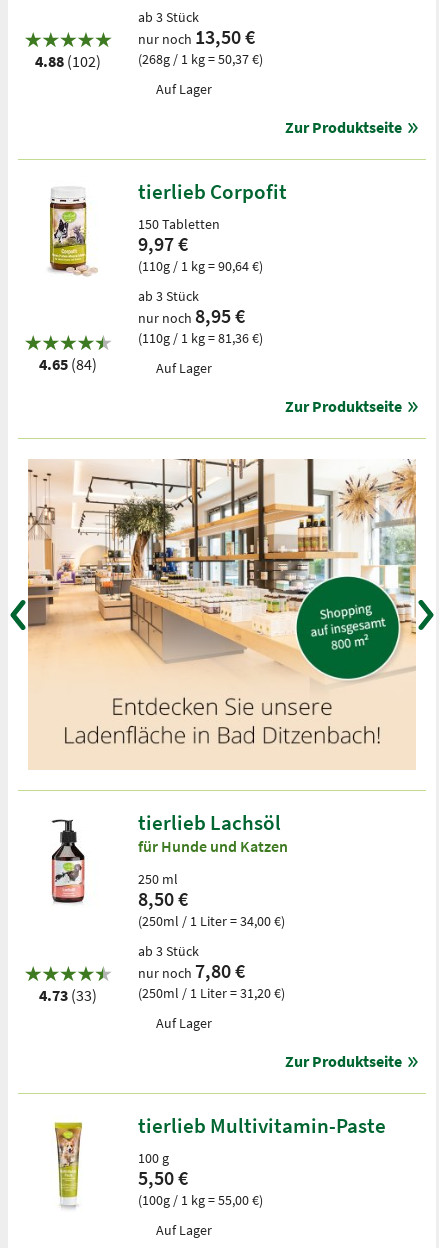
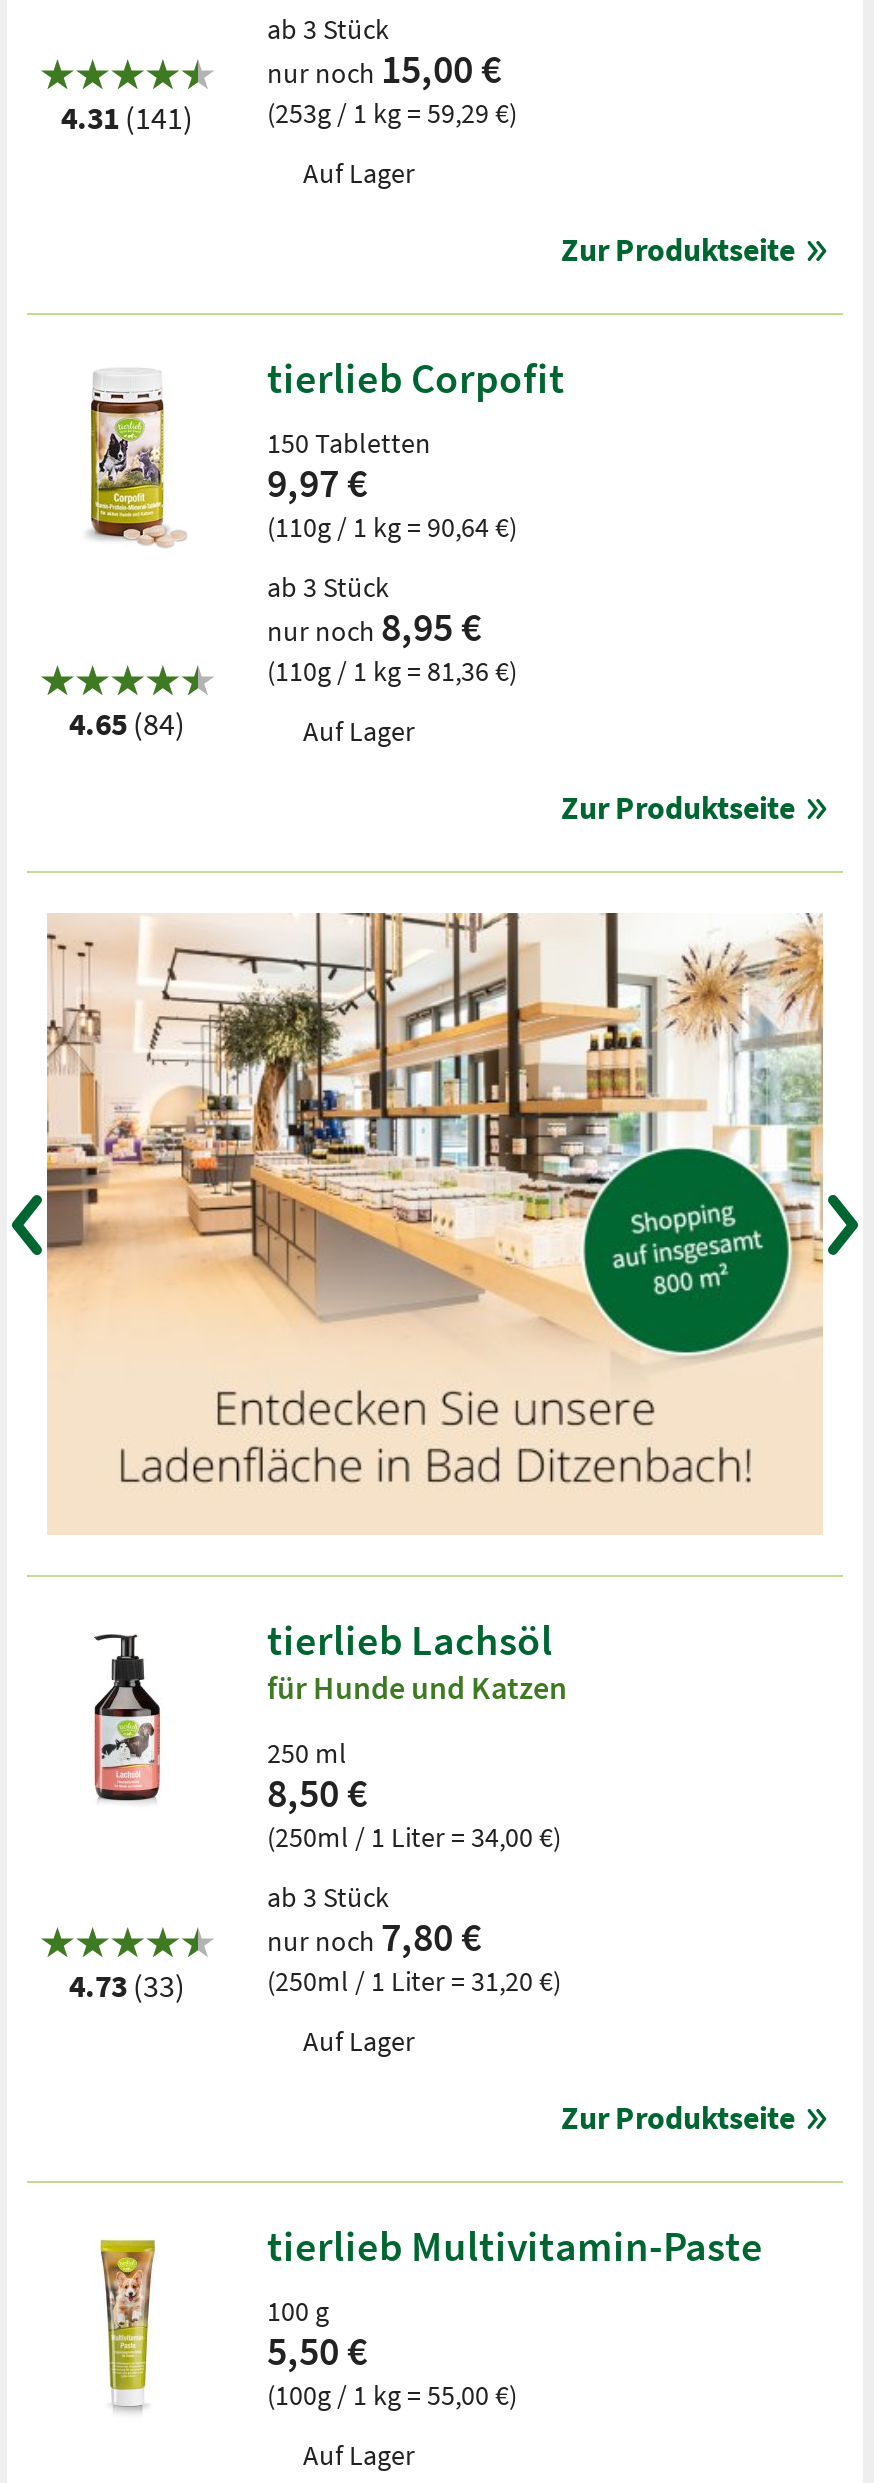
- nur noch 13,50 €
+ nur noch 15,00 €

- 4.88 (102)
+ 4.31 (141)

- (268g / 1 kg = 50,37 €)
+ (253g / 1 kg = 59,29 €)
